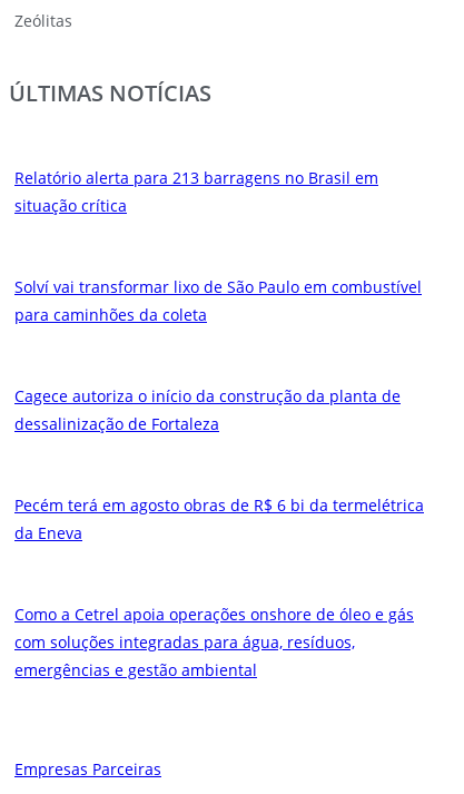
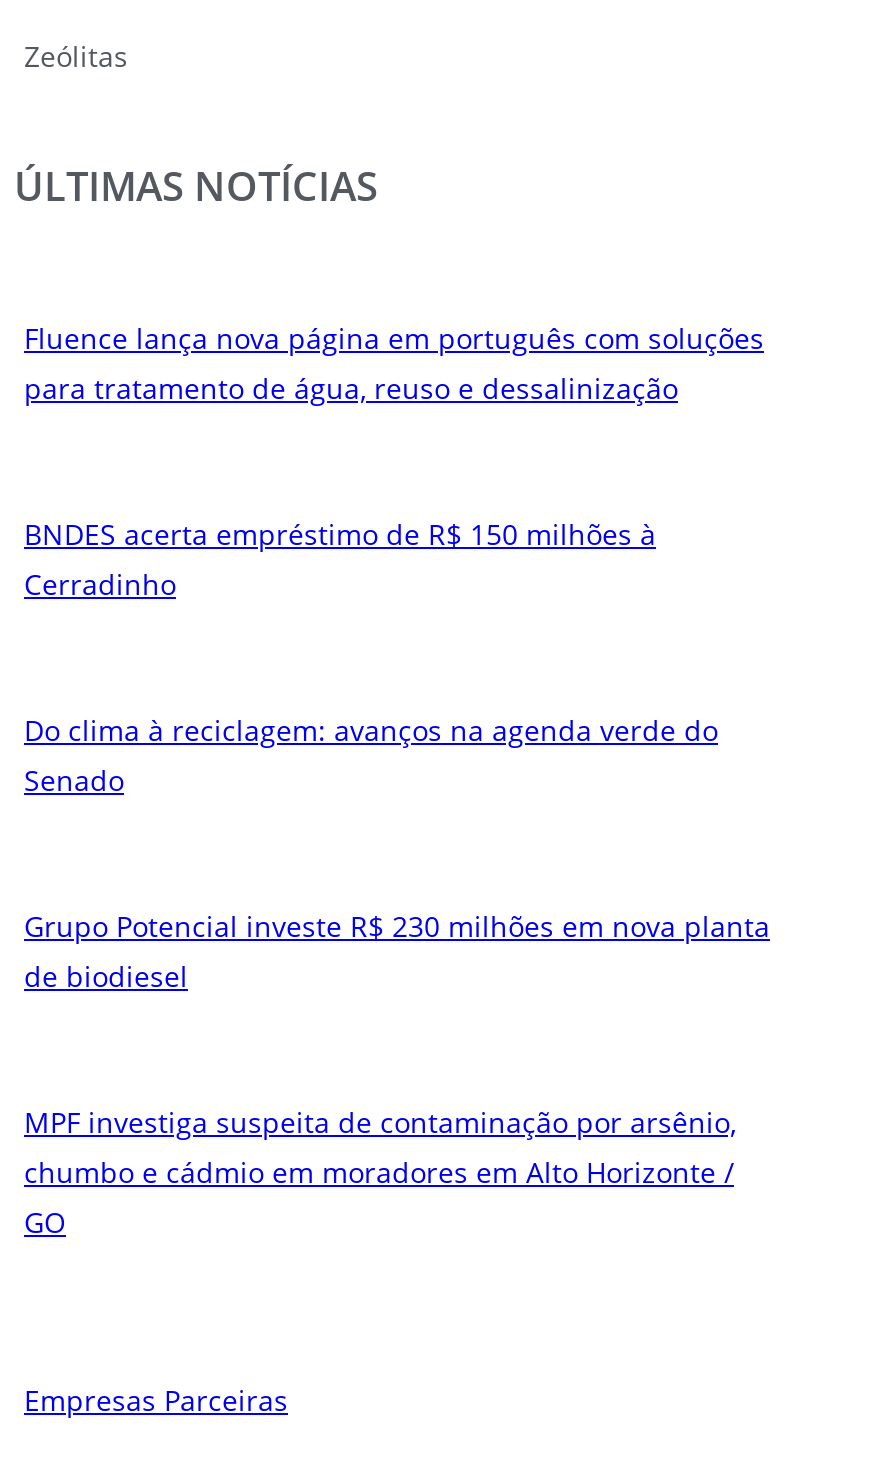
- Relatório alerta para 213 barragens no Brasil em
- situação crítica
+ Fluence lança nova página em português com soluções
+ para tratamento de água, reuso e dessalinização

- Solví vai transformar lixo de São Paulo em combustível
- para caminhões da coleta
+ BNDES acerta empréstimo de R$ 150 milhões à
+ Cerradinho

- Cagece autoriza o início da construção da planta de
- dessalinização de Fortaleza
+ Do clima à reciclagem: avanços na agenda verde do
+ Senado

- Pecém terá em agosto obras de R$ 6 bi da termelétrica
- da Eneva
+ Grupo Potencial investe R$ 230 milhões em nova planta
+ de biodiesel

- Como a Cetrel apoia operações onshore de óleo e gás
- com soluções integradas para água, resíduos,
- emergências e gestão ambiental
+ MPF investiga suspeita de contaminação por arsênio,
+ chumbo e cádmio em moradores em Alto Horizonte /
+ GO
